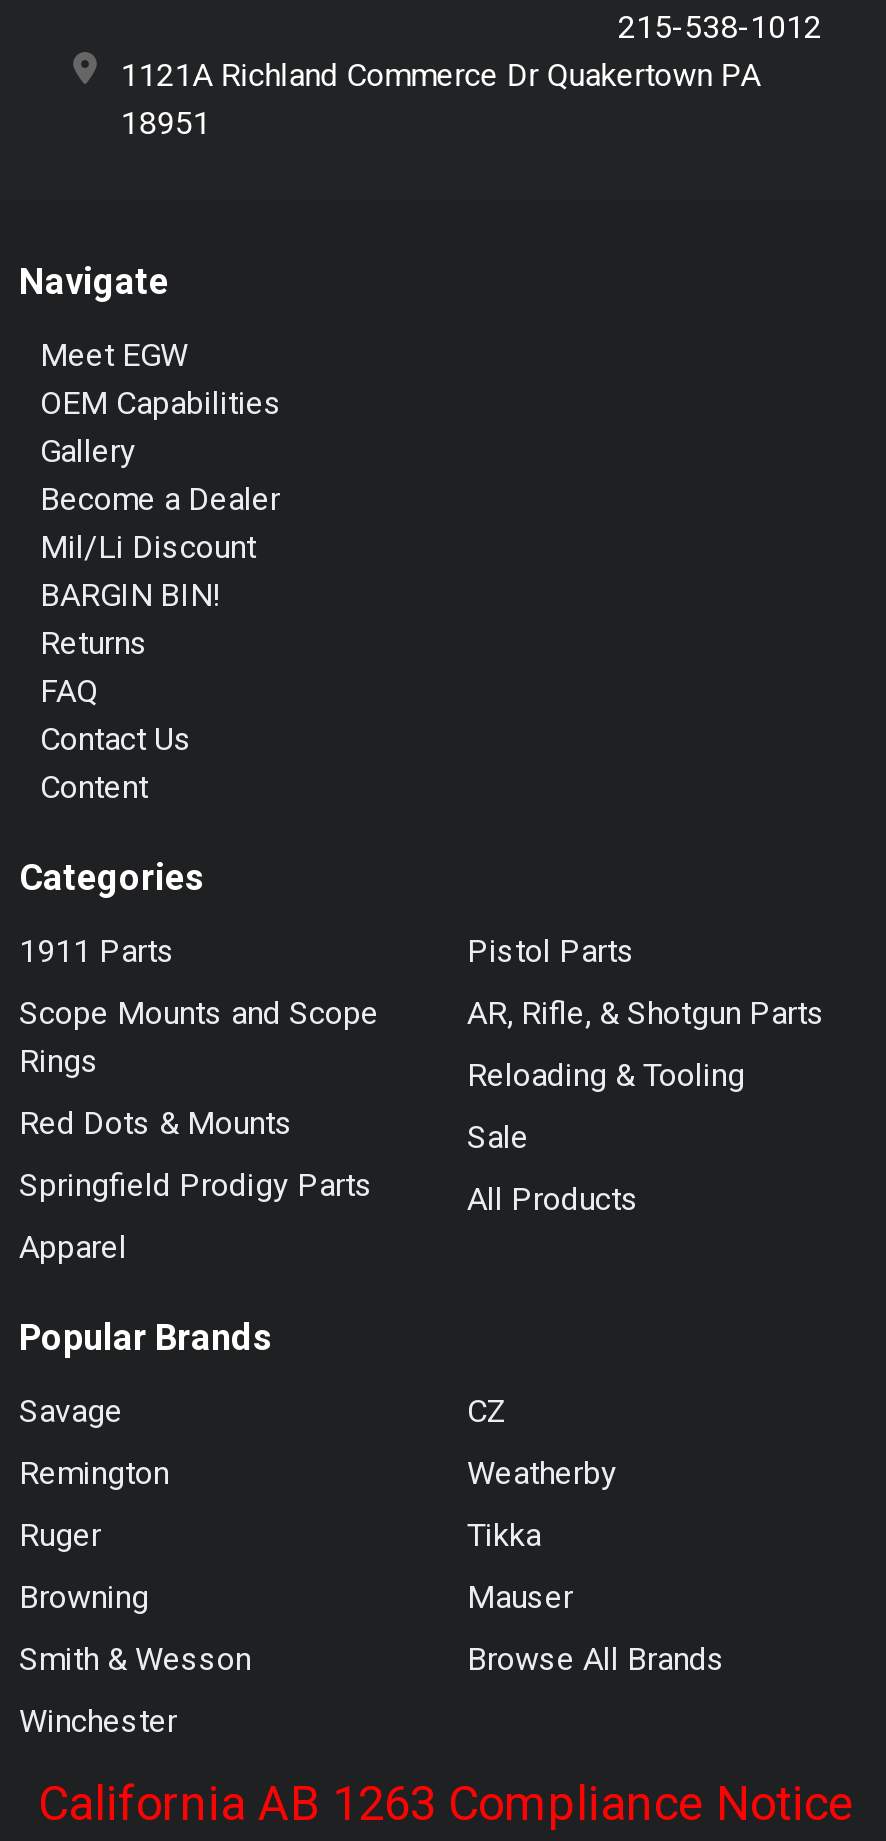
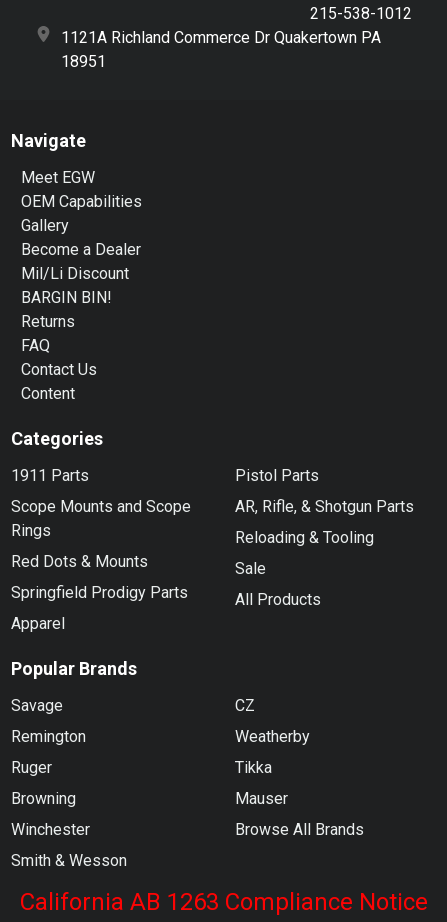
moved down: Smith & Wesson

moved up: Winchester
